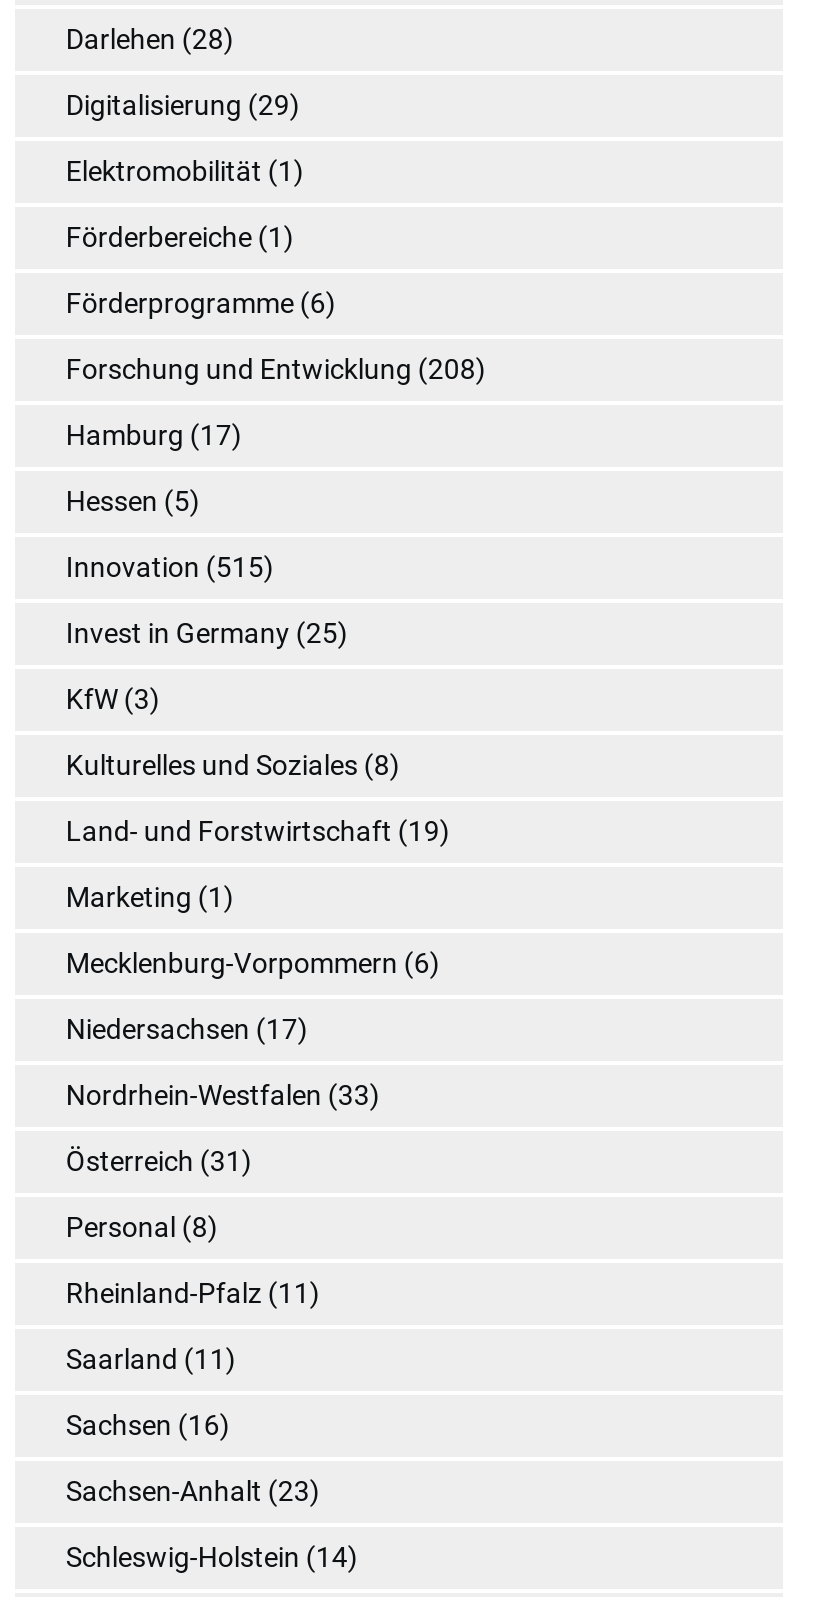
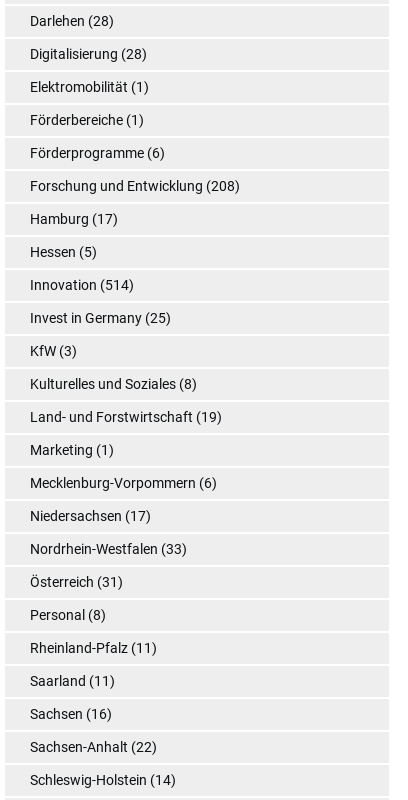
- Digitalisierung (29)
+ Digitalisierung (28)

- Innovation (515)
+ Innovation (514)

- Sachsen-Anhalt (23)
+ Sachsen-Anhalt (22)
